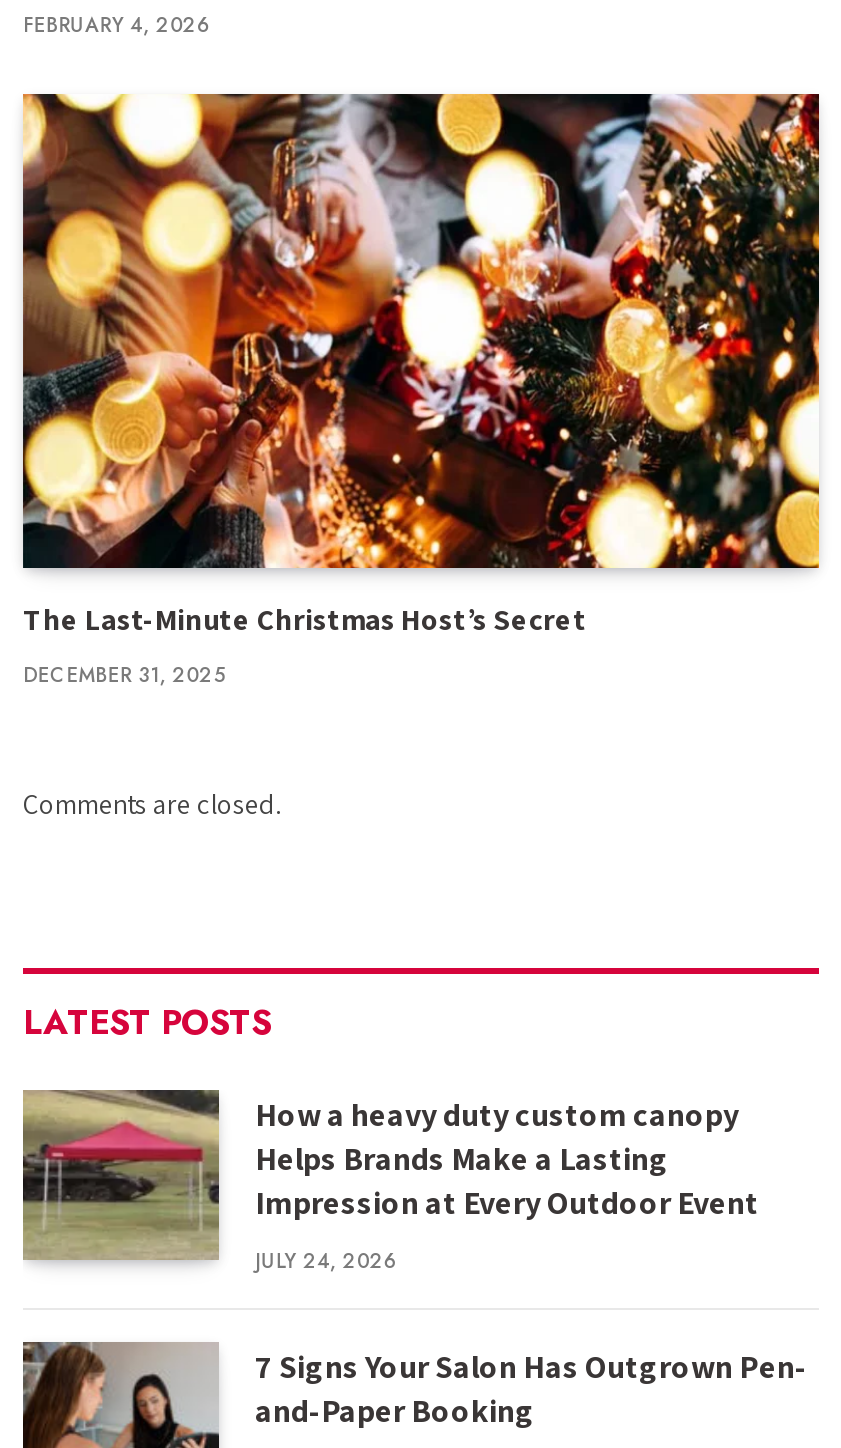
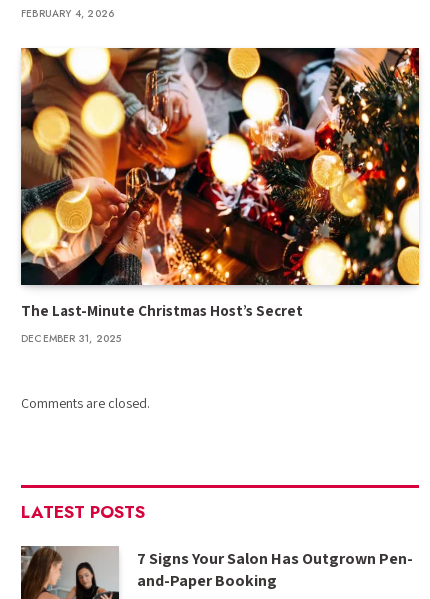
- [image]
- How a heavy duty custom canopy
- Helps Brands Make a Lasting
- Impression at Every Outdoor Event
- JULY 24, 2026
